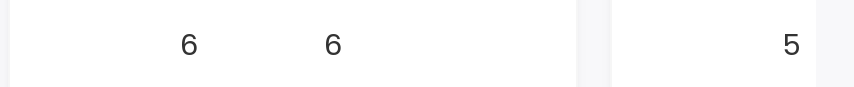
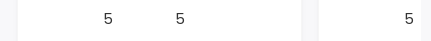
- 6
- 6
+ 5
+ 5
